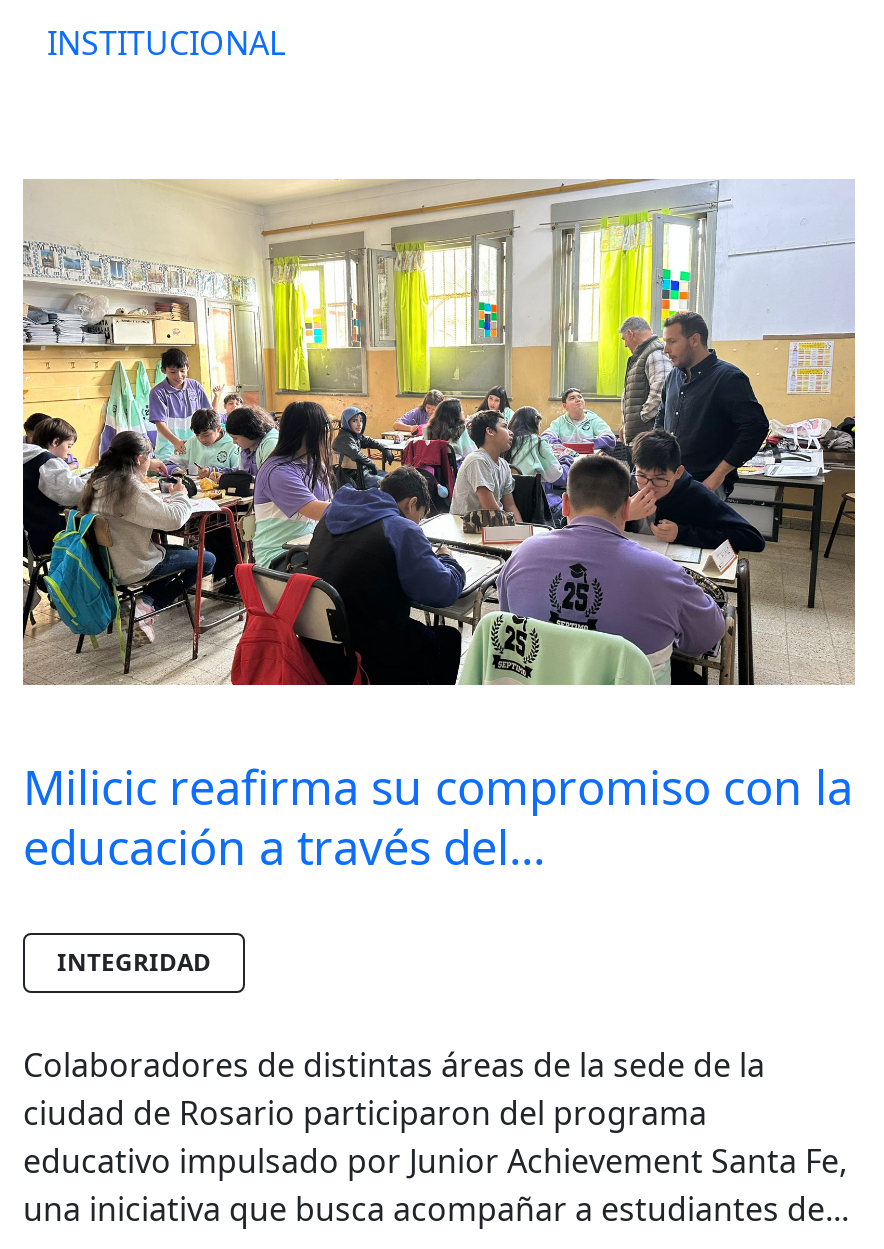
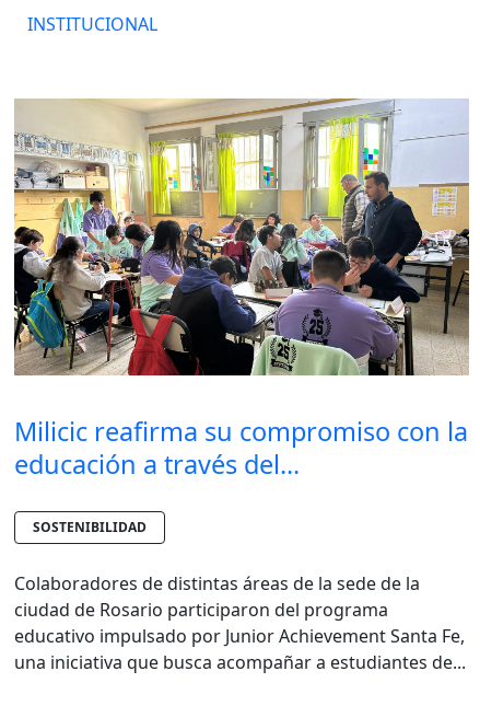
- INTEGRIDAD
+ SOSTENIBILIDAD
